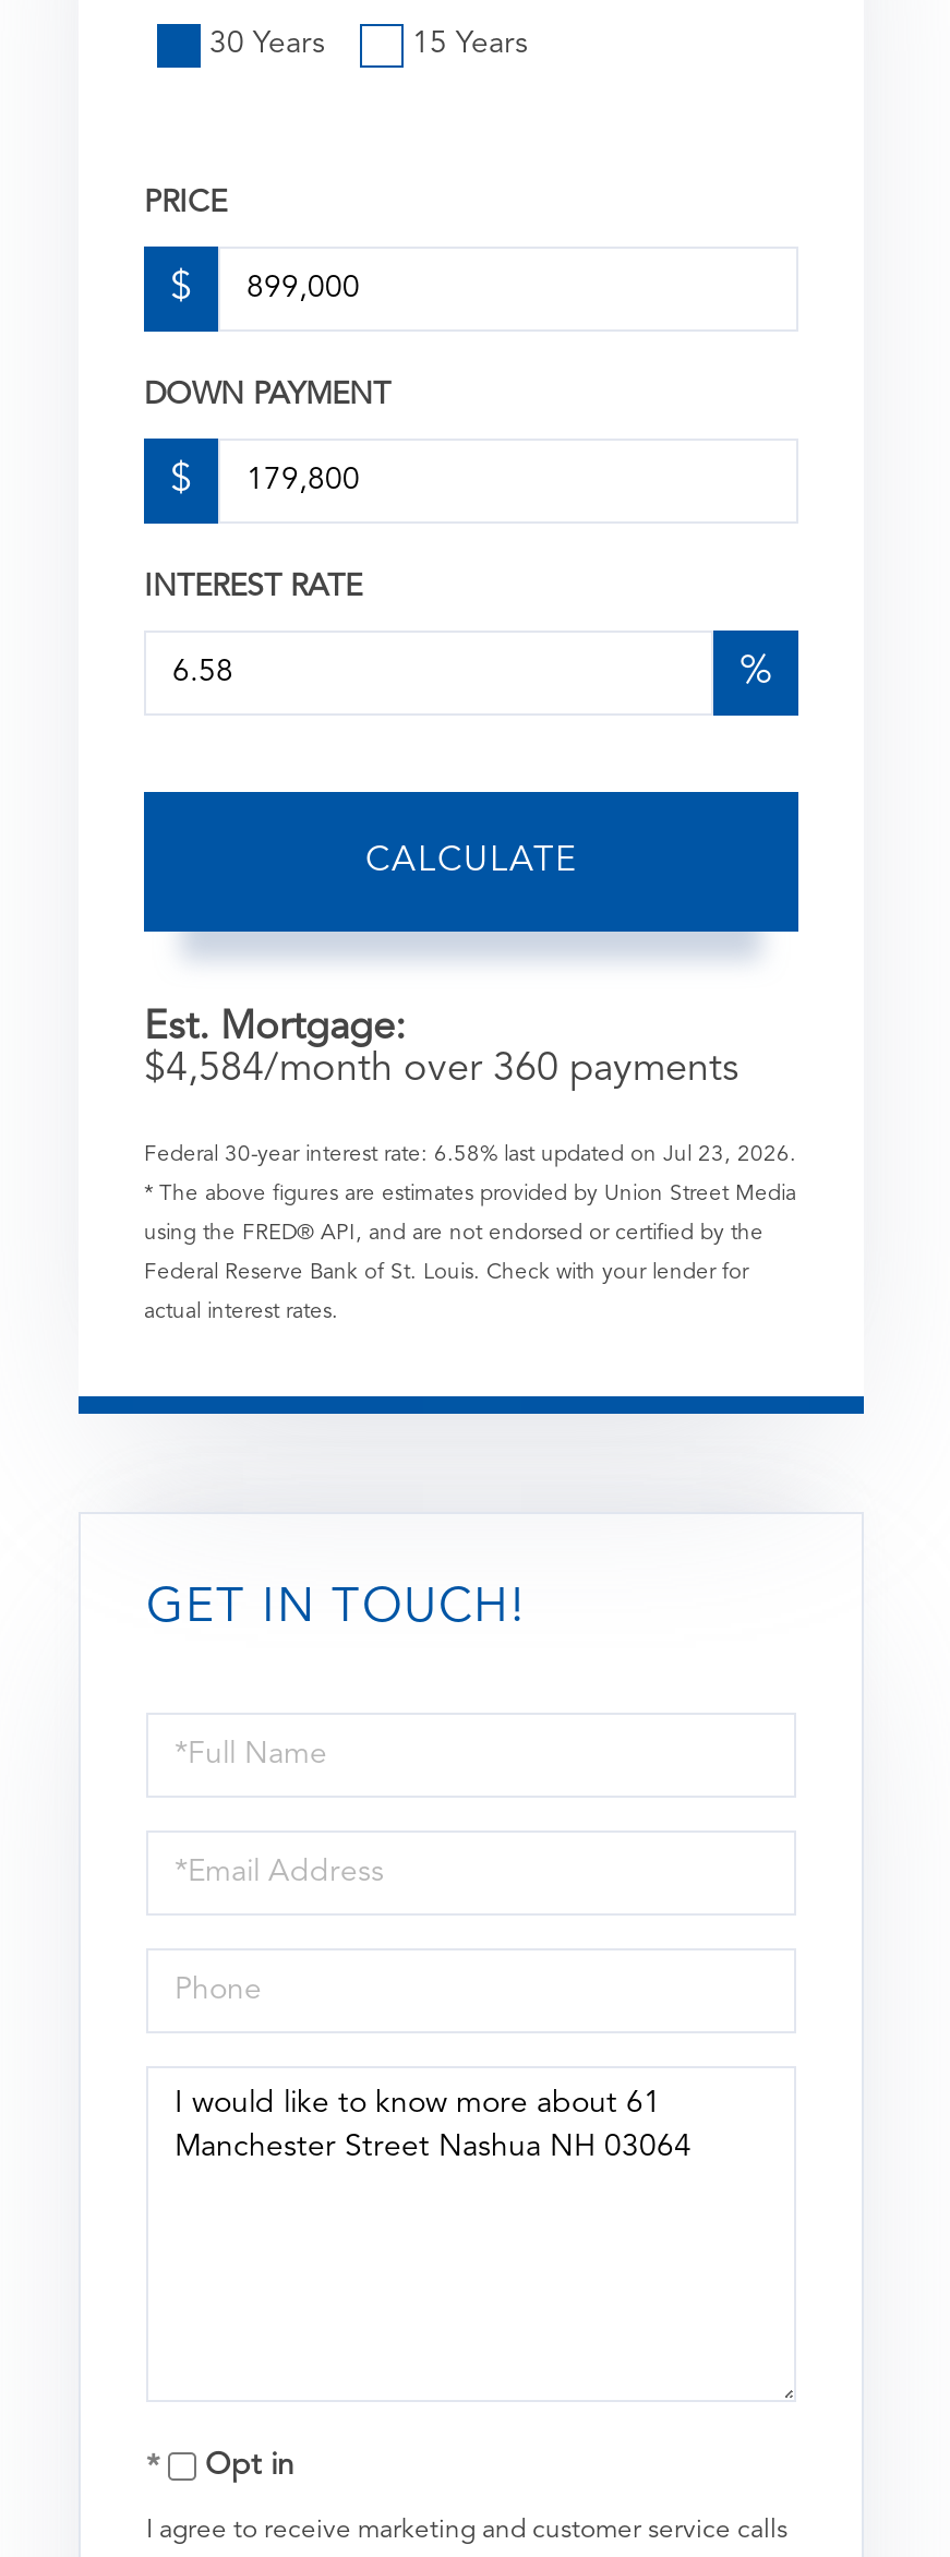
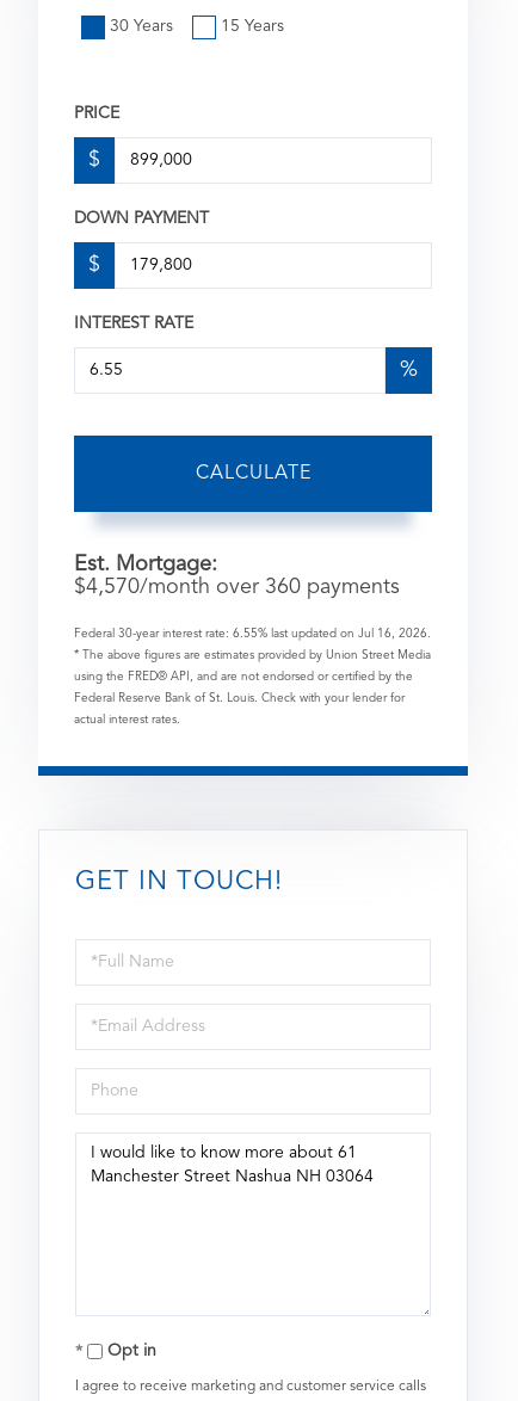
- $4,584/month over 360 payments
+ $4,570/month over 360 payments

- Federal 30-year interest rate: 6.58% last updated on Jul 23, 2026.
+ Federal 30-year interest rate: 6.55% last updated on Jul 16, 2026.
